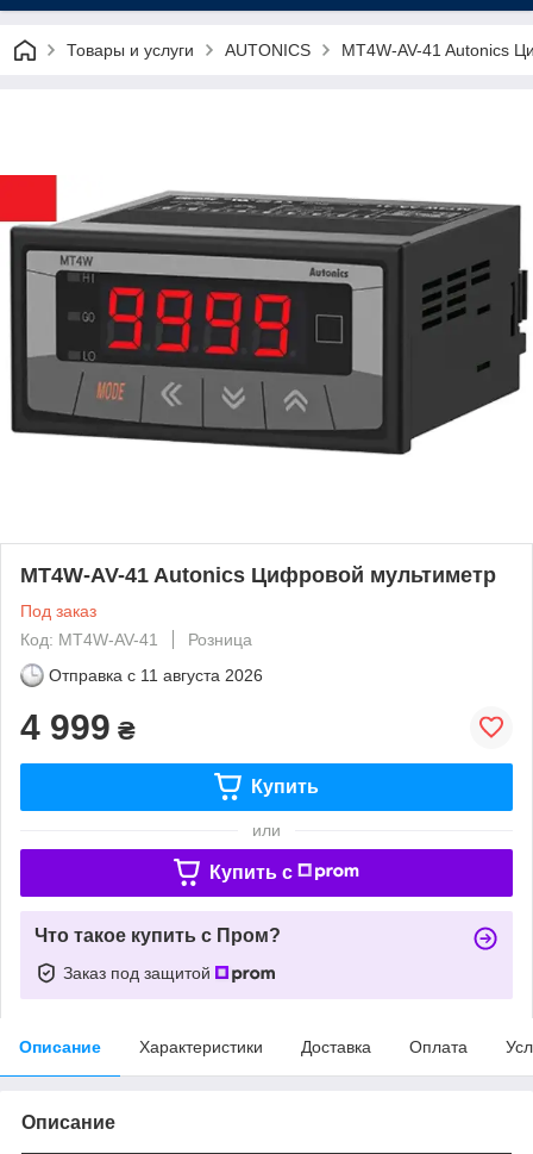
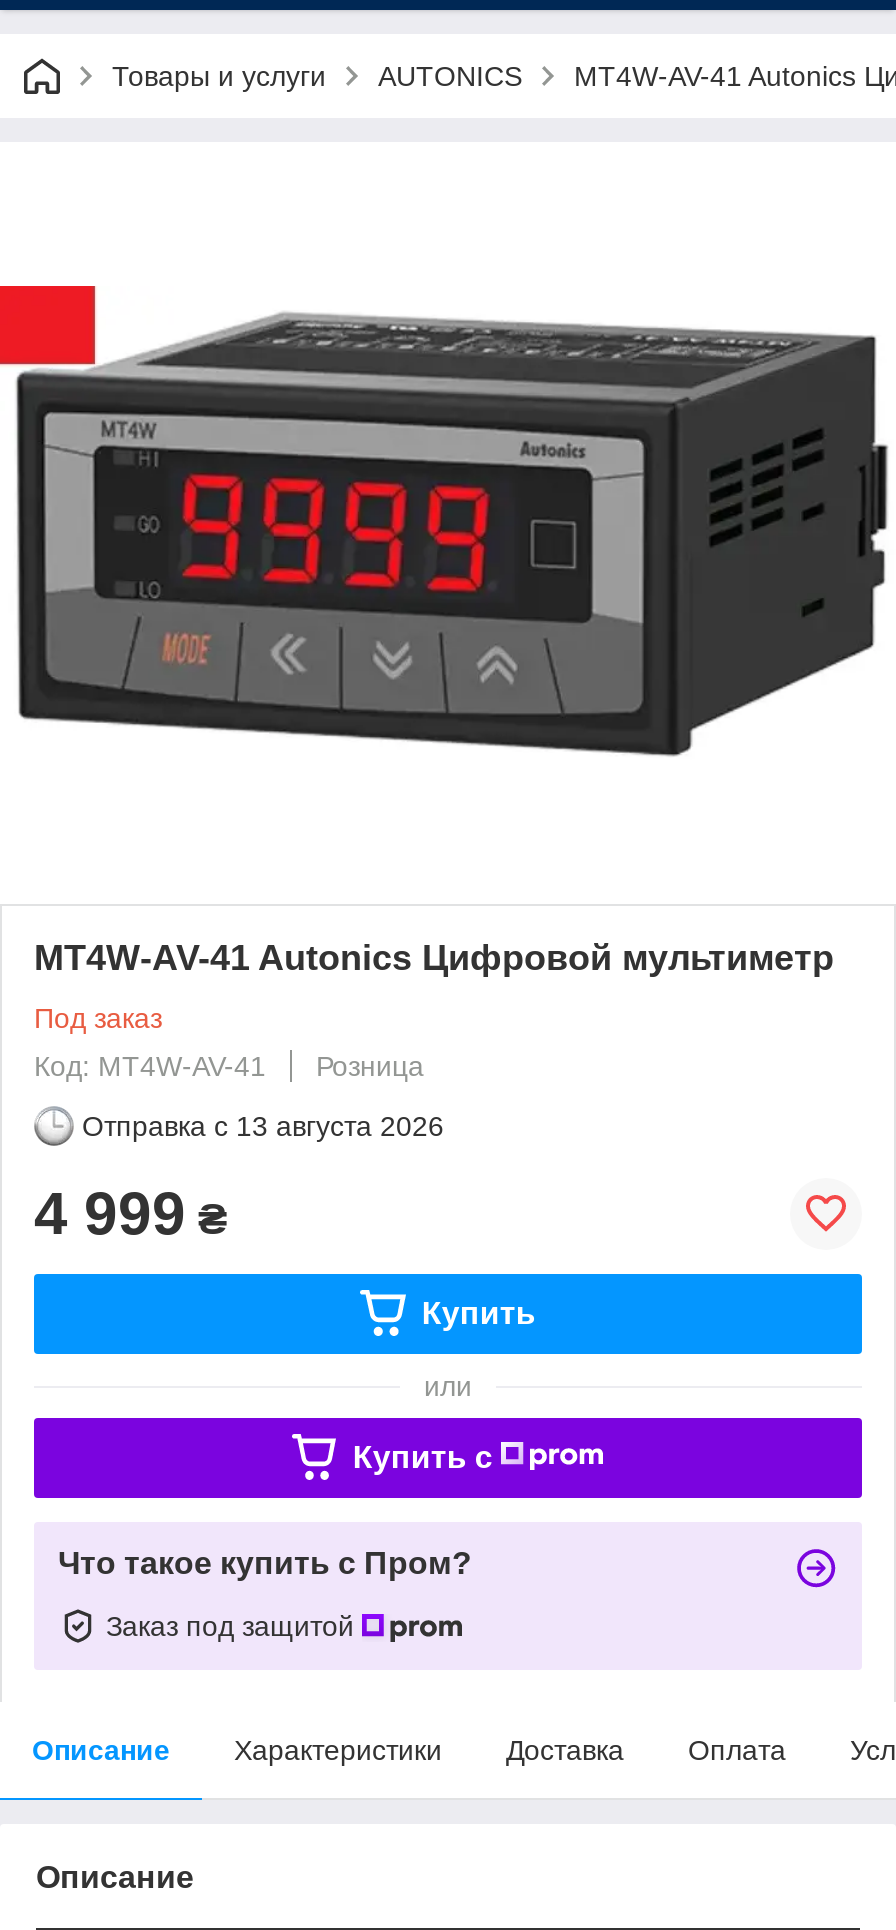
- Отправка с 11 августа 2026
+ Отправка с 13 августа 2026
